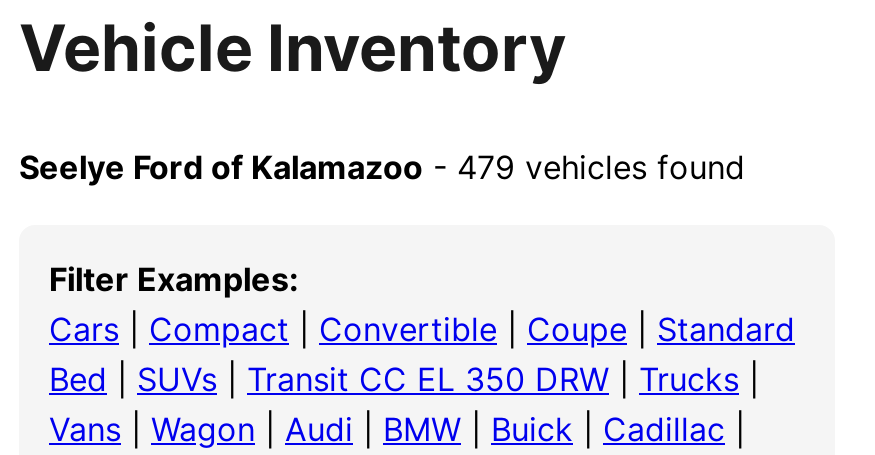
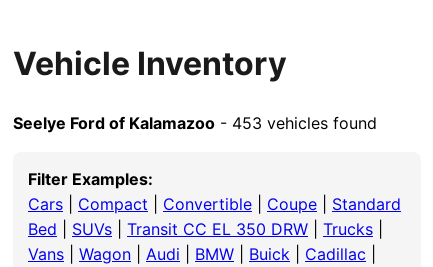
- Seelye Ford of Kalamazoo - 479 vehicles found
+ Seelye Ford of Kalamazoo - 453 vehicles found
